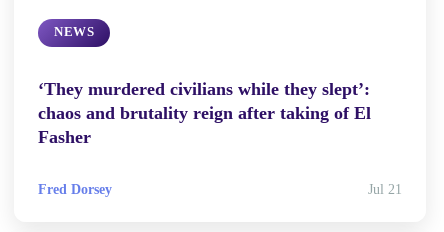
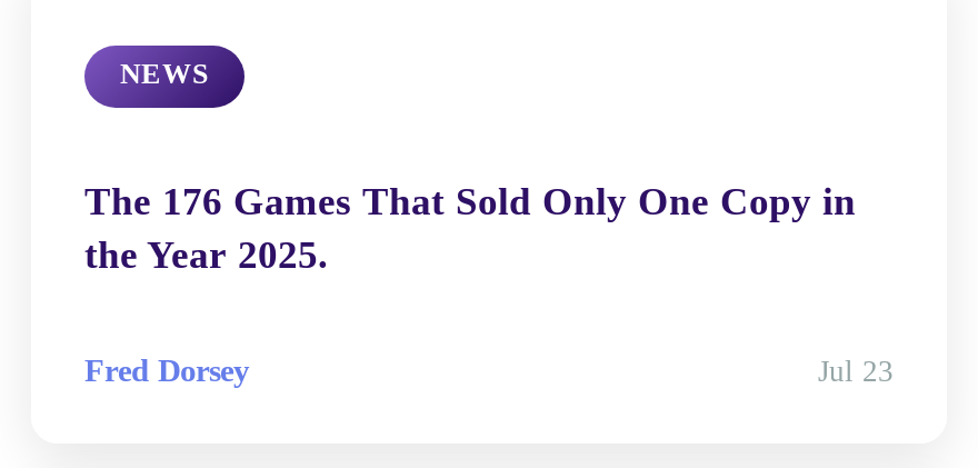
- ‘They murdered civilians while they slept’:
- chaos and brutality reign after taking of El
- Fasher
+ The 176 Games That Sold Only One Copy in
+ the Year 2025.

- Jul 21
+ Jul 23
